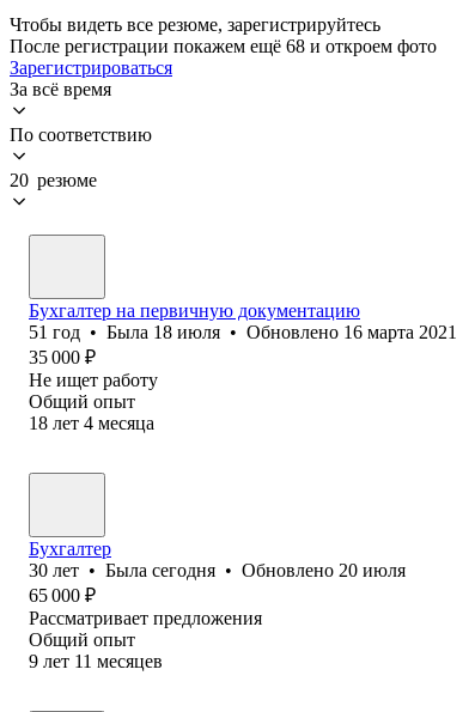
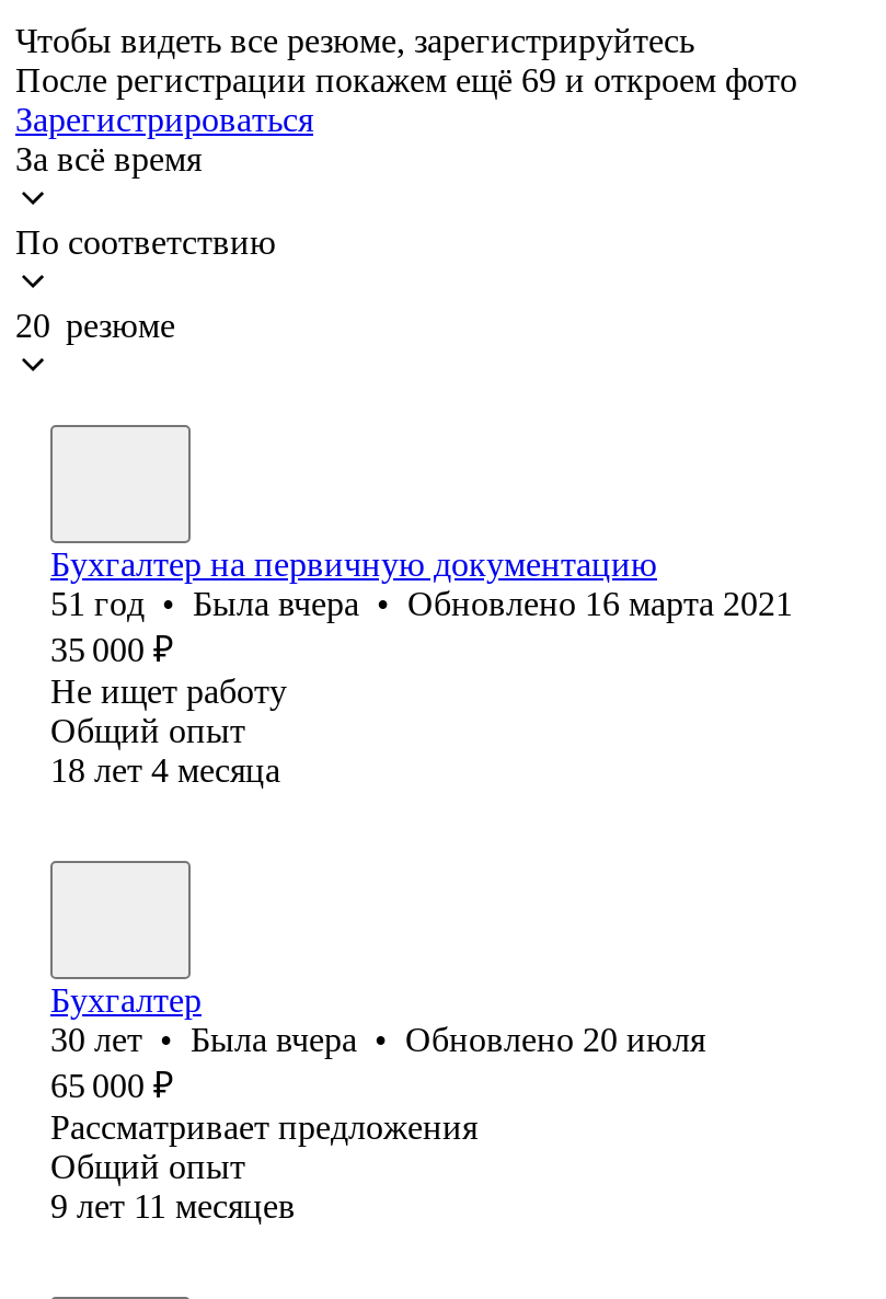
- После регистрации покажем ещё 68 и откроем фото
+ После регистрации покажем ещё 69 и откроем фото

- 51 год • Была 18 июля • Обновлено 16 марта 2021
+ 51 год • Была вчера • Обновлено 16 марта 2021

- 30 лет • Была сегодня • Обновлено 20 июля
+ 30 лет • Была вчера • Обновлено 20 июля
